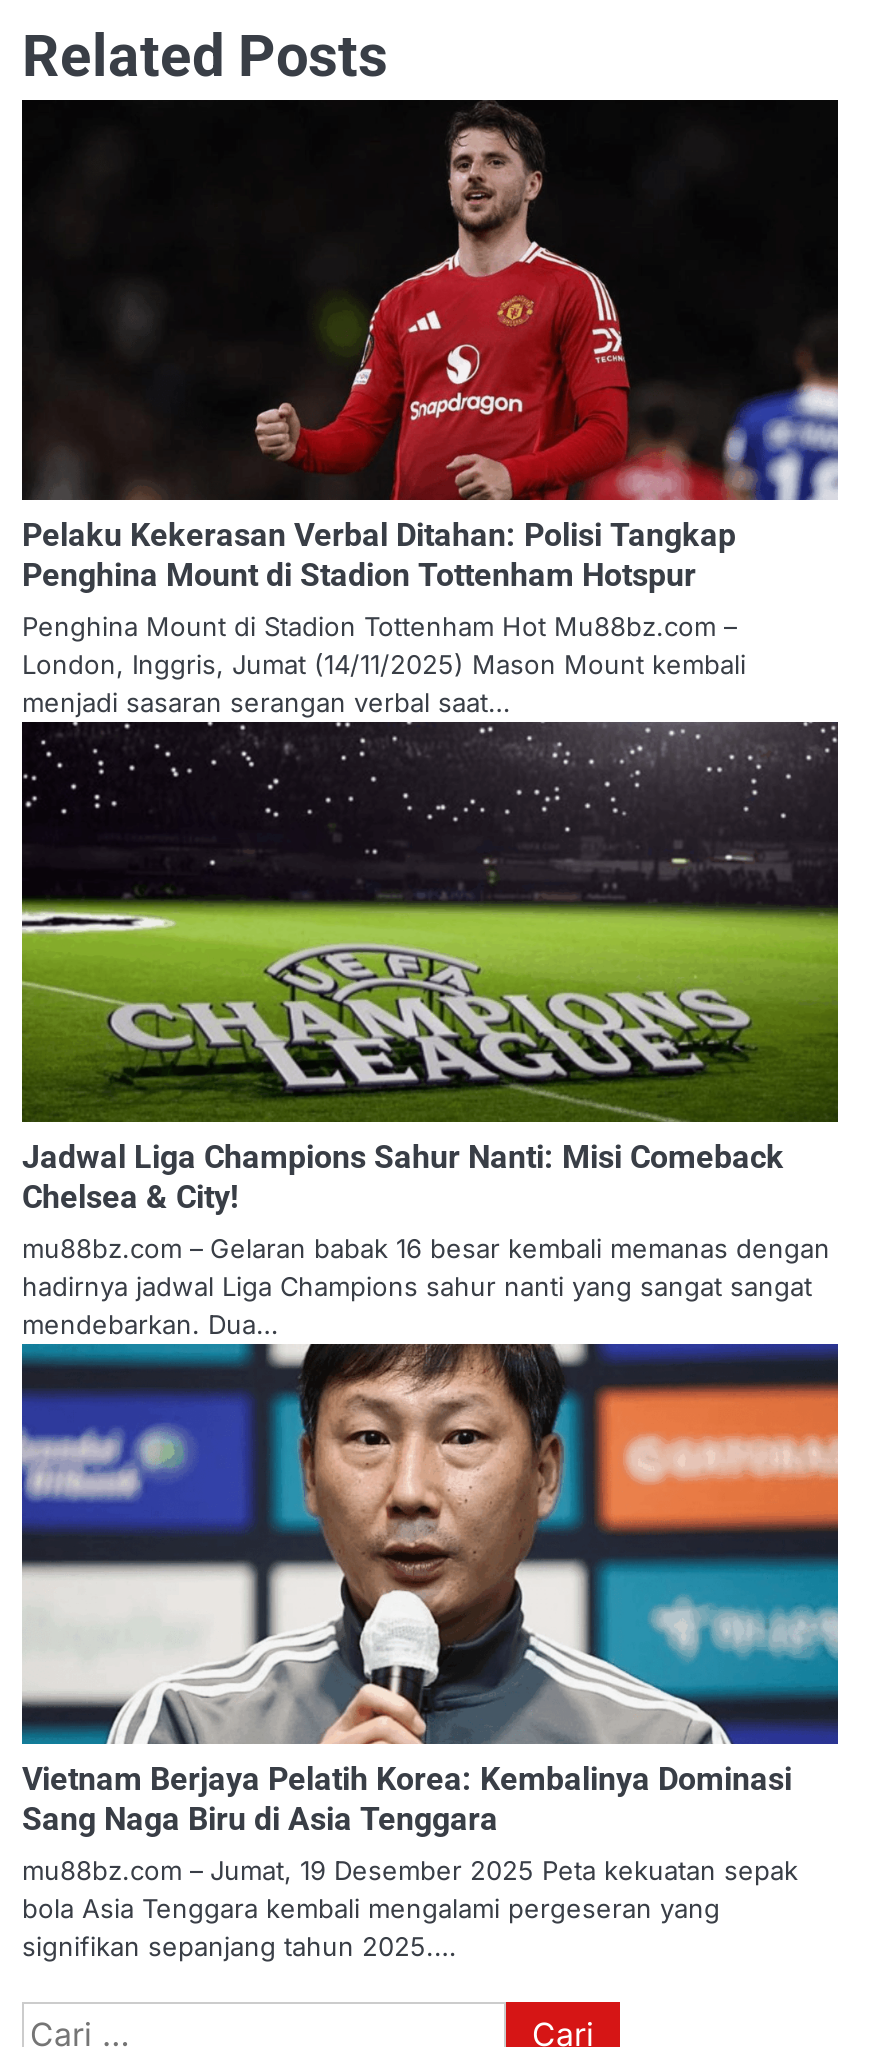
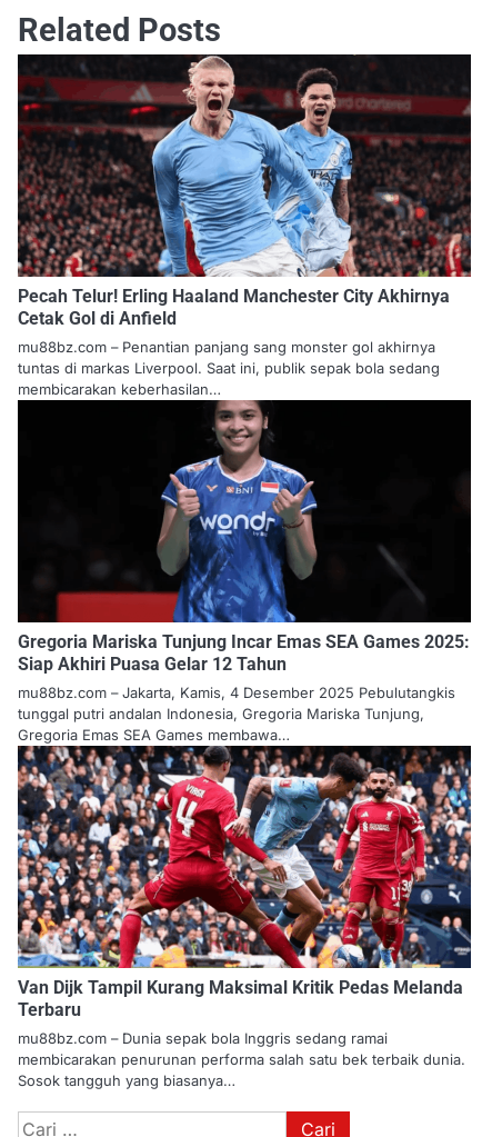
- [image]
- Pelaku Kekerasan Verbal Ditahan: Polisi Tangkap
- Penghina Mount di Stadion Tottenham Hotspur
- Penghina Mount di Stadion Tottenham Hot Mu88bz.com –
- London, Inggris, Jumat (14/11/2025) Mason Mount kembali
- menjadi sasaran serangan verbal saat…
+ [image]
+ Pecah Telur! Erling Haaland Manchester City Akhirnya
+ Cetak Gol di Anfield
+ mu88bz.com – Penantian panjang sang monster gol akhirnya
+ tuntas di markas Liverpool. Saat ini, publik sepak bola sedang
+ membicarakan keberhasilan…

- [image]
- Jadwal Liga Champions Sahur Nanti: Misi Comeback
- Chelsea & City!
- mu88bz.com – Gelaran babak 16 besar kembali memanas dengan
- hadirnya jadwal Liga Champions sahur nanti yang sangat sangat
- mendebarkan. Dua…
+ [image]
+ Gregoria Mariska Tunjung Incar Emas SEA Games 2025:
+ Siap Akhiri Puasa Gelar 12 Tahun
+ mu88bz.com – Jakarta, Kamis, 4 Desember 2025 Pebulutangkis
+ tunggal putri andalan Indonesia, Gregoria Mariska Tunjung,
+ Gregoria Emas SEA Games membawa…

- [image]
- Vietnam Berjaya Pelatih Korea: Kembalinya Dominasi
- Sang Naga Biru di Asia Tenggara
- mu88bz.com – Jumat, 19 Desember 2025 Peta kekuatan sepak
- bola Asia Tenggara kembali mengalami pergeseran yang
- signifikan sepanjang tahun 2025.…
+ [image]
+ Van Dijk Tampil Kurang Maksimal Kritik Pedas Melanda
+ Terbaru
+ mu88bz.com – Dunia sepak bola Inggris sedang ramai
+ membicarakan penurunan performa salah satu bek terbaik dunia.
+ Sosok tangguh yang biasanya…
